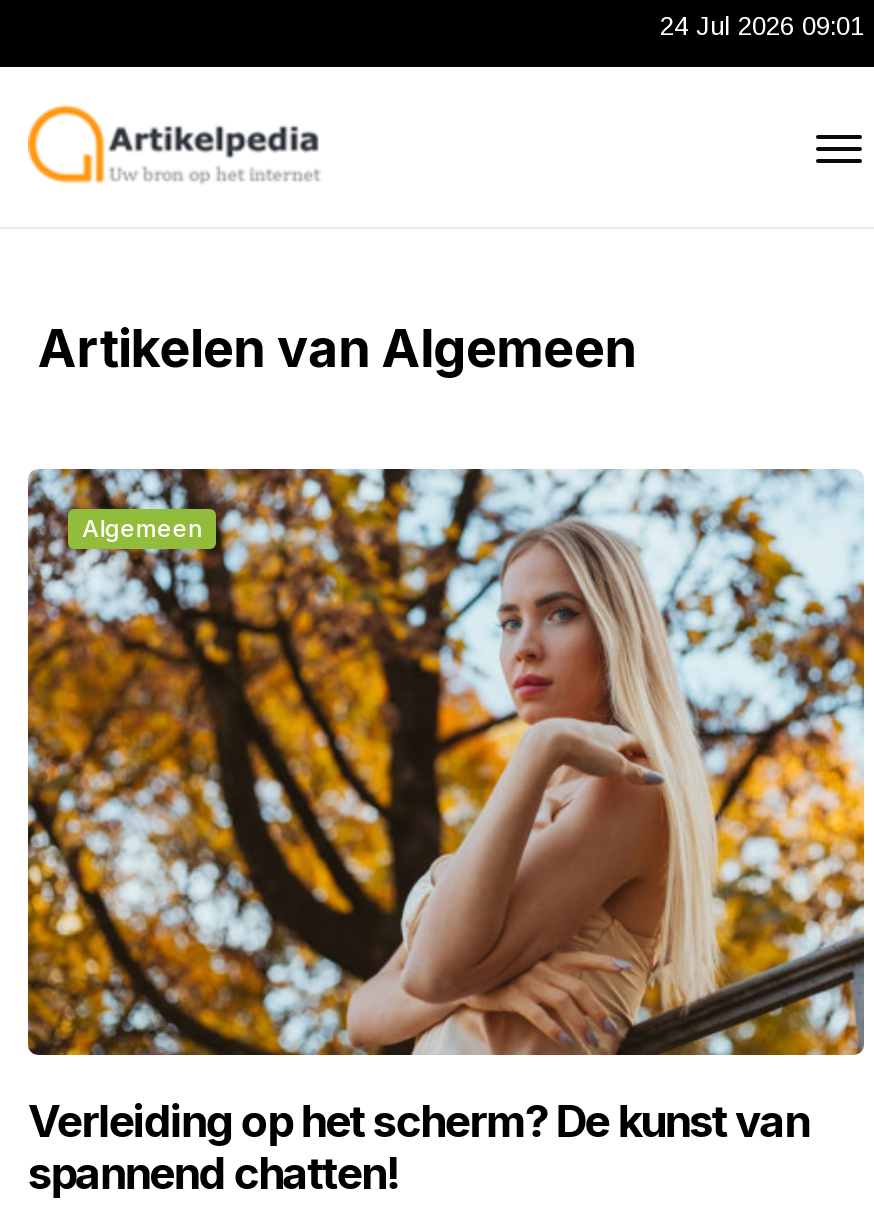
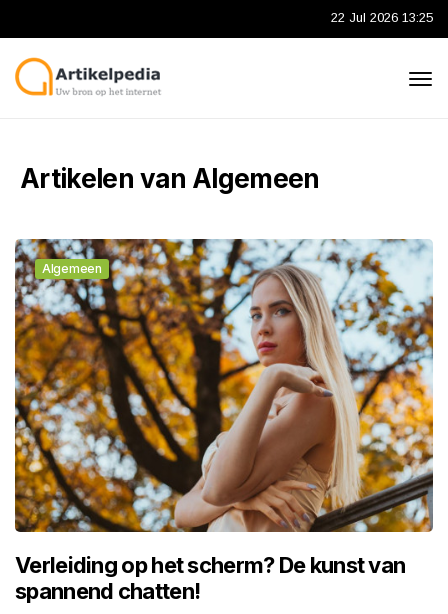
- 24 Jul 2026 09:01
+ 22 Jul 2026 13:25
